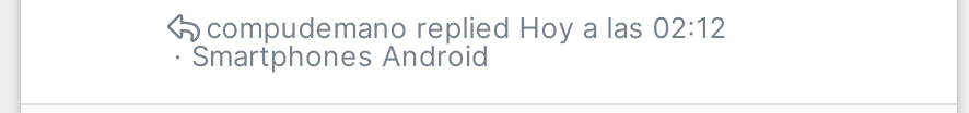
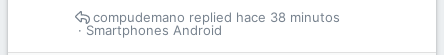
- Hoy a las 02:12
+ hace 38 minutos
